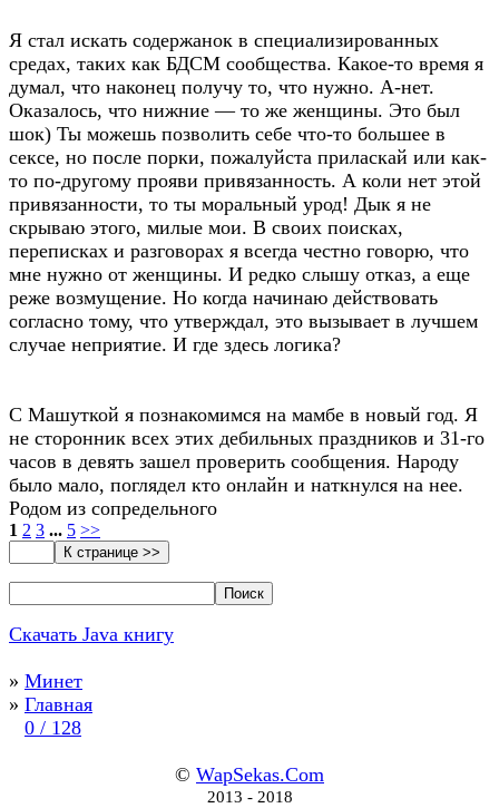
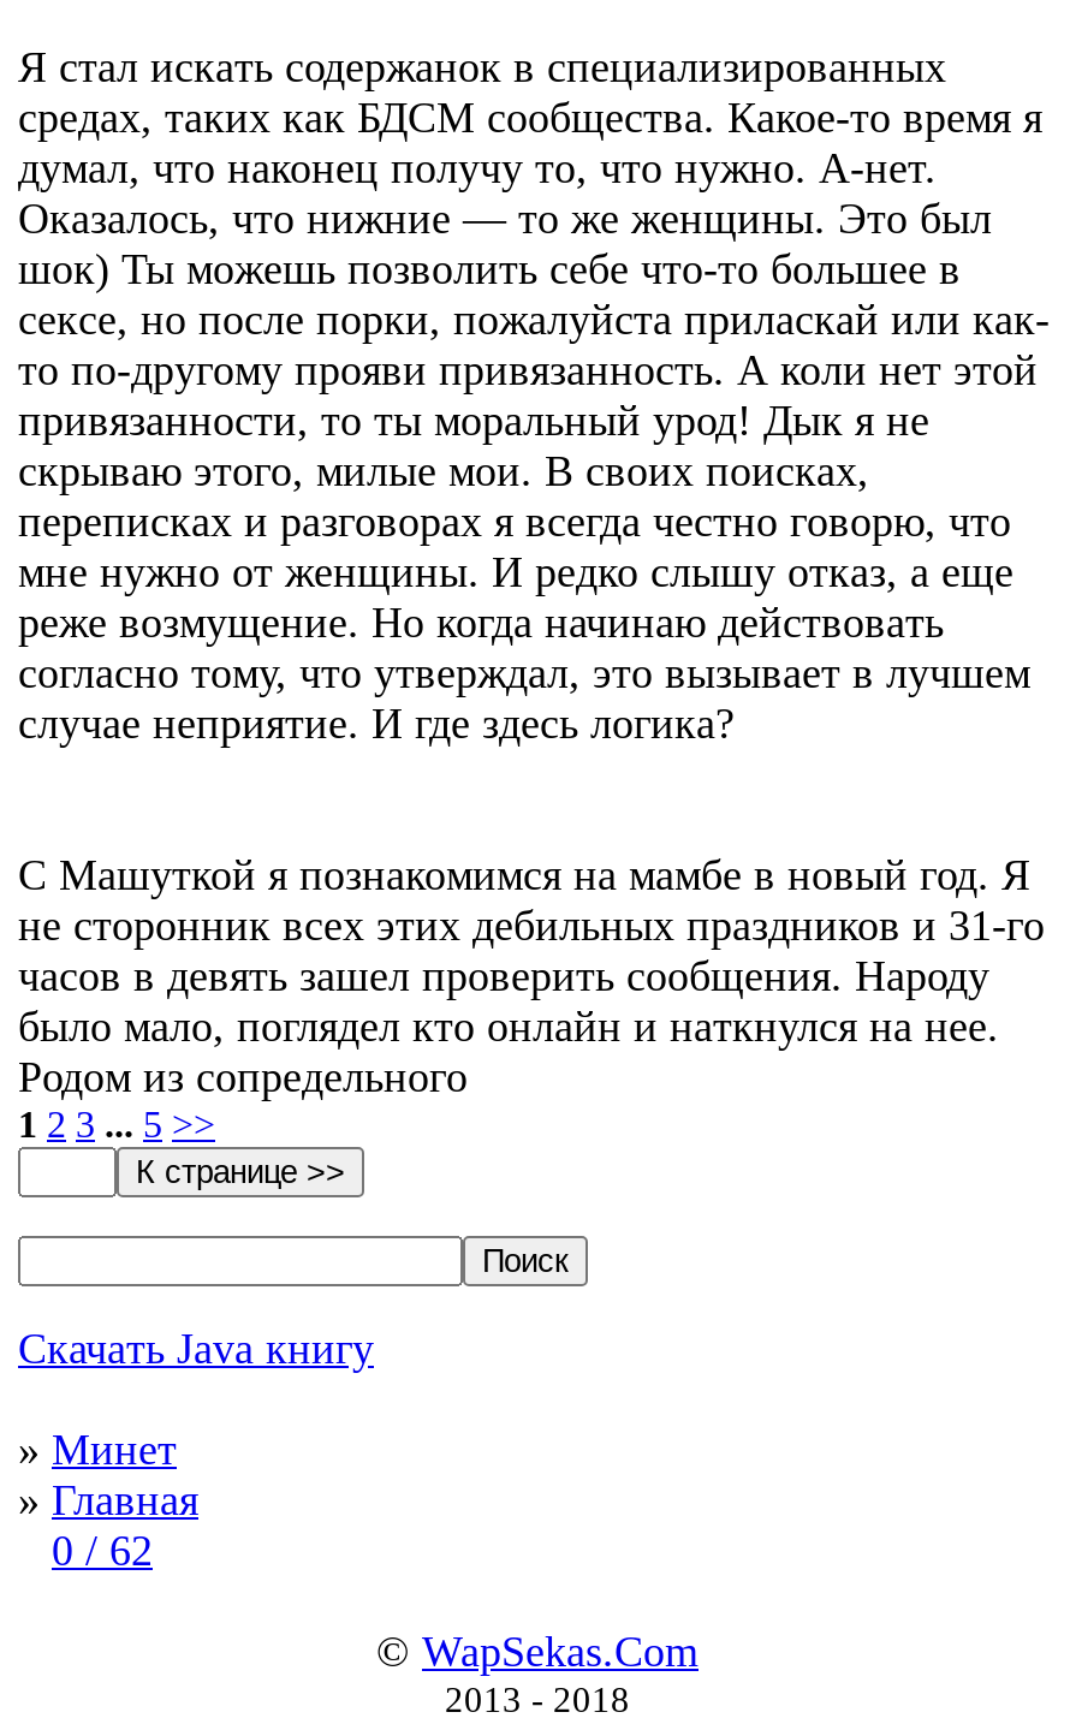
- 0 / 128
+ 0 / 62
